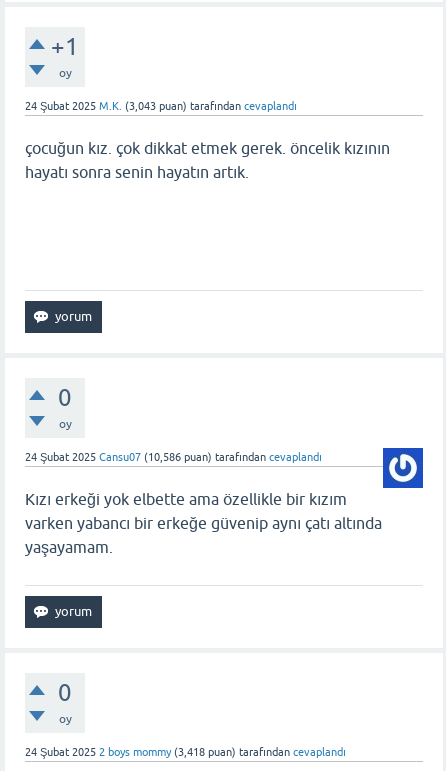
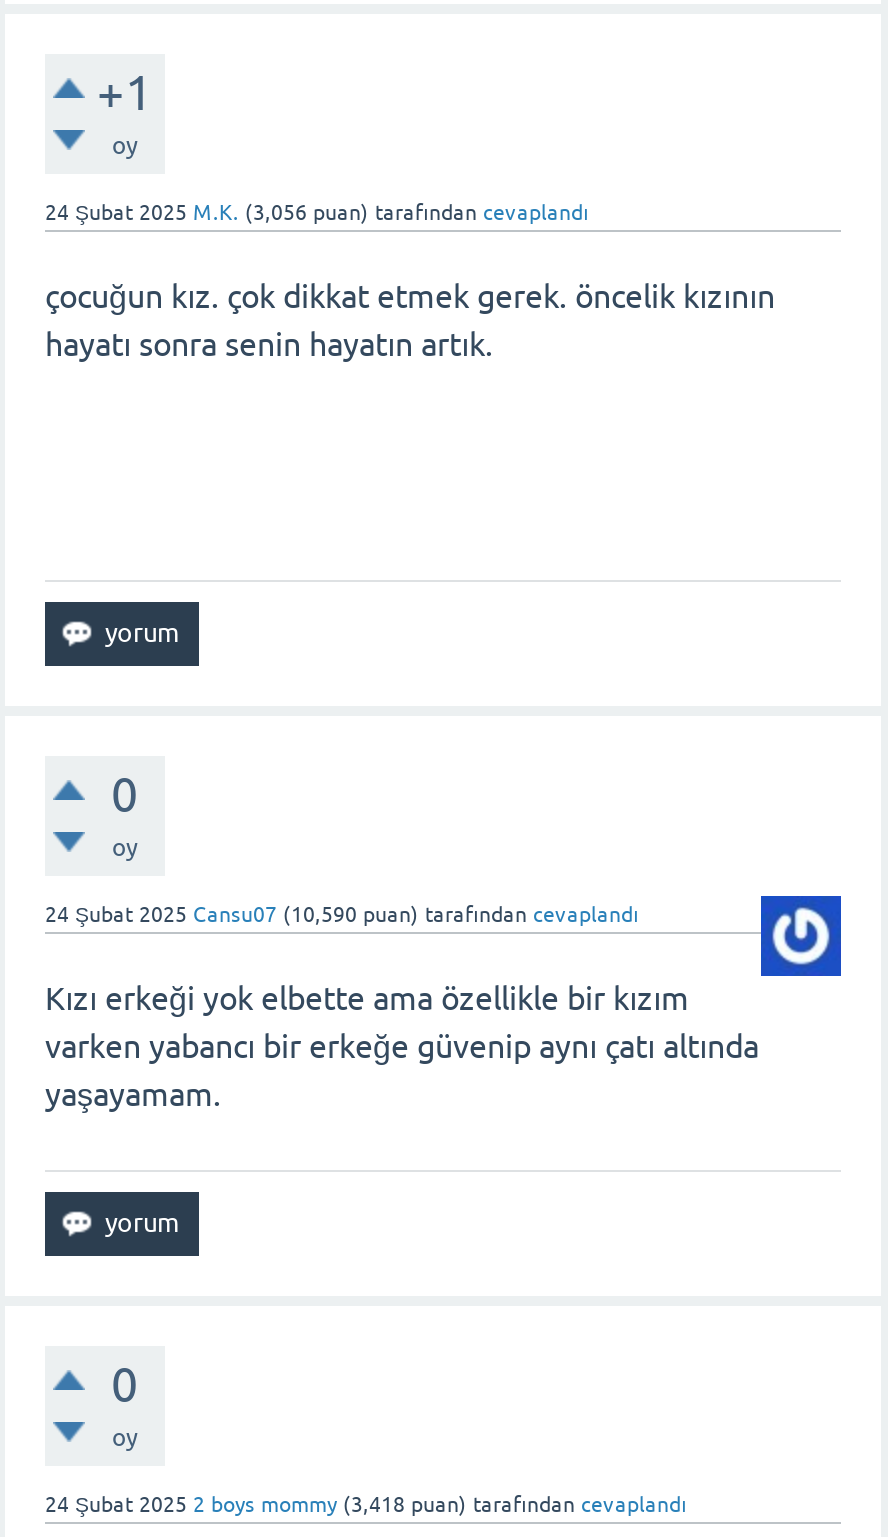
- 24 Şubat 2025 M.K. (3,043 puan) tarafından cevaplandı
+ 24 Şubat 2025 M.K. (3,056 puan) tarafından cevaplandı

- 24 Şubat 2025 Cansu07 (10,586 puan) tarafından cevaplandı
+ 24 Şubat 2025 Cansu07 (10,590 puan) tarafından cevaplandı
